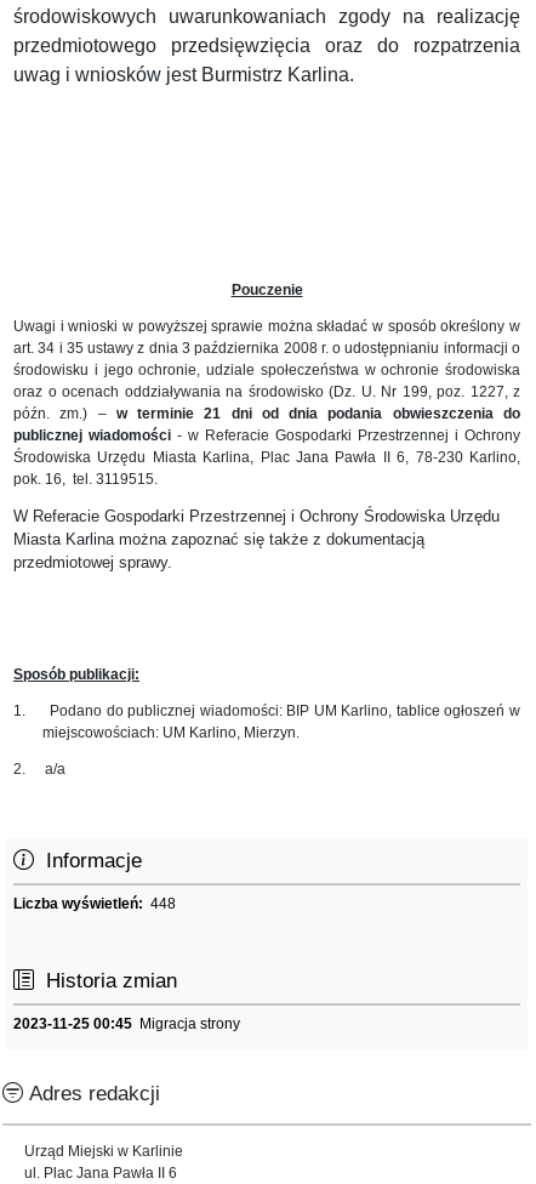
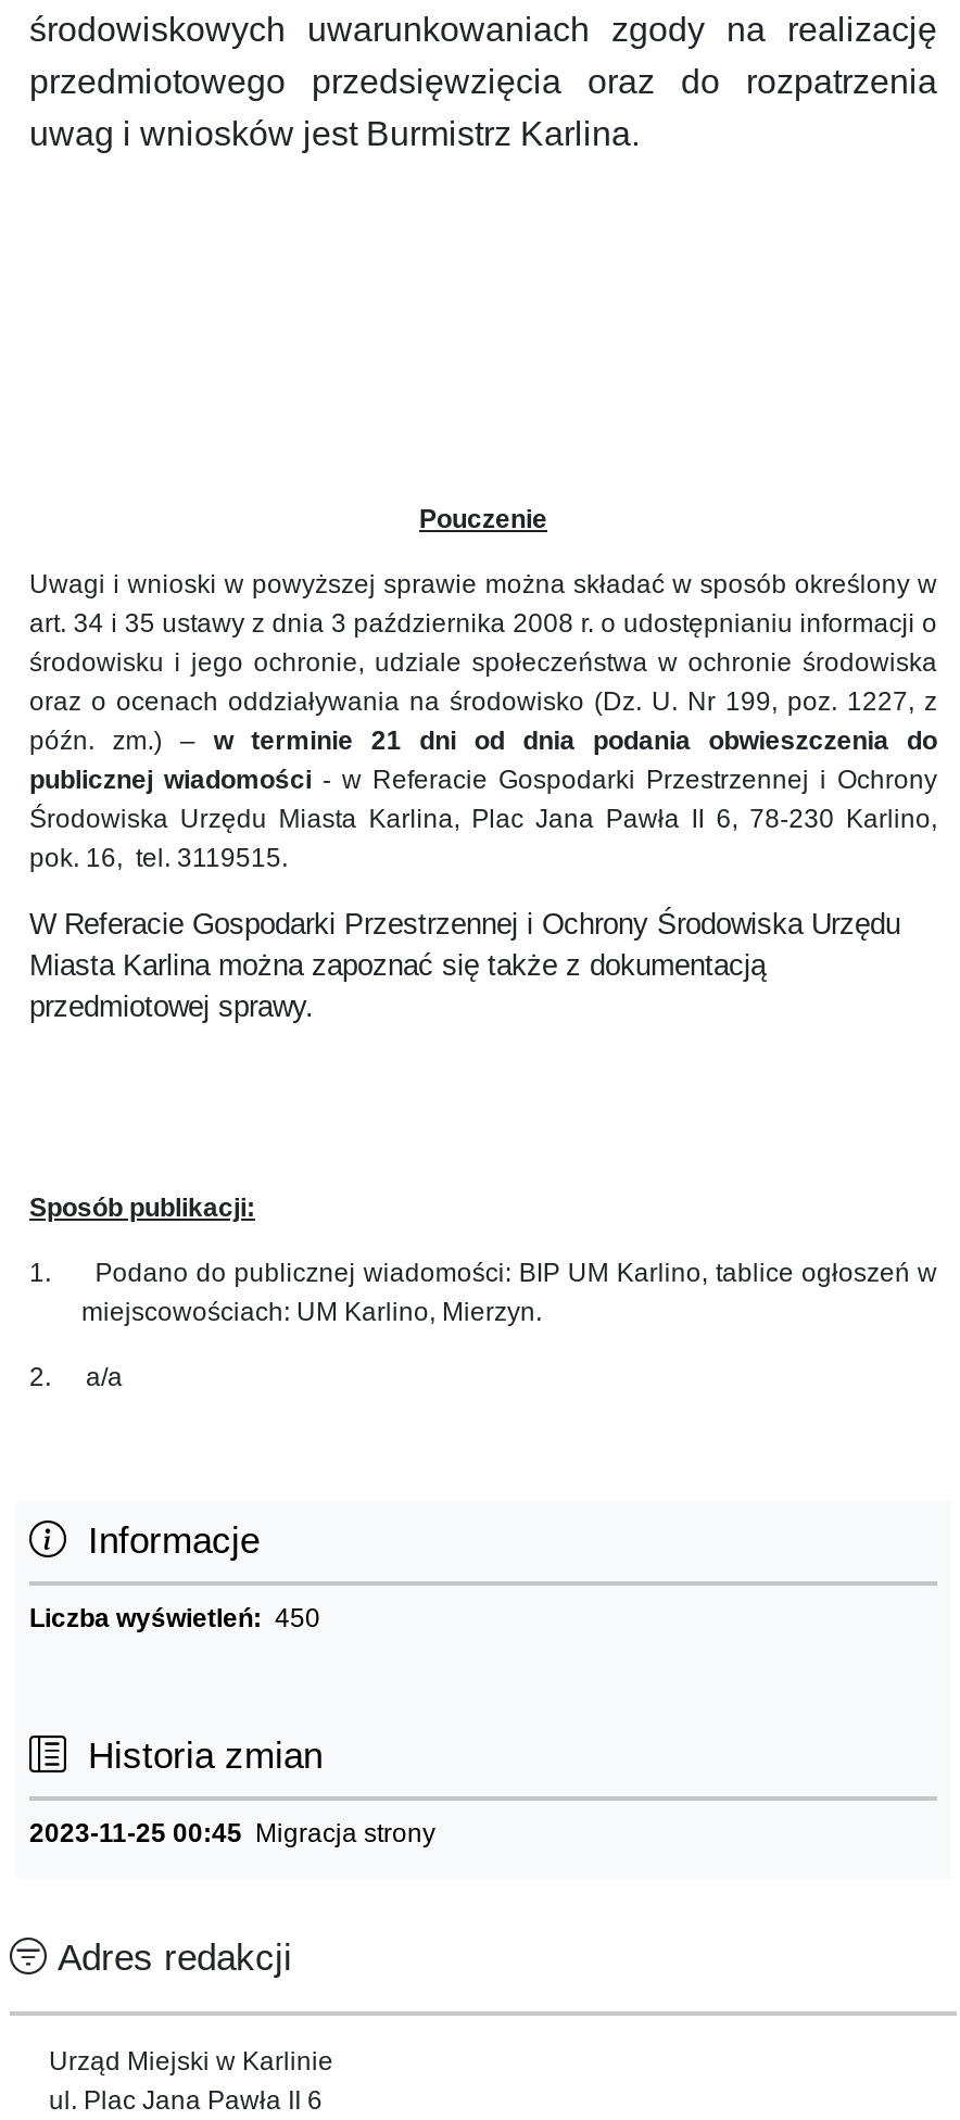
- Liczba wyświetleń: 448
+ Liczba wyświetleń: 450
